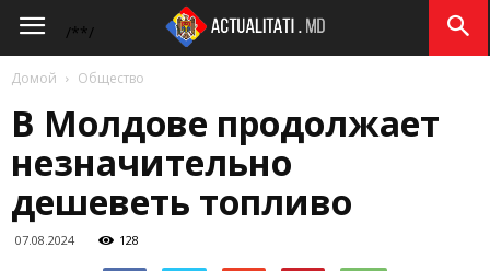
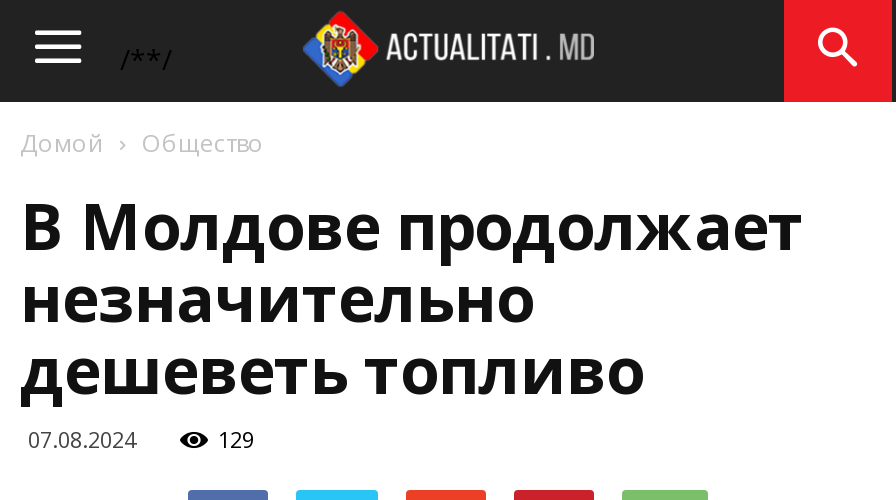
- 128
+ 129
